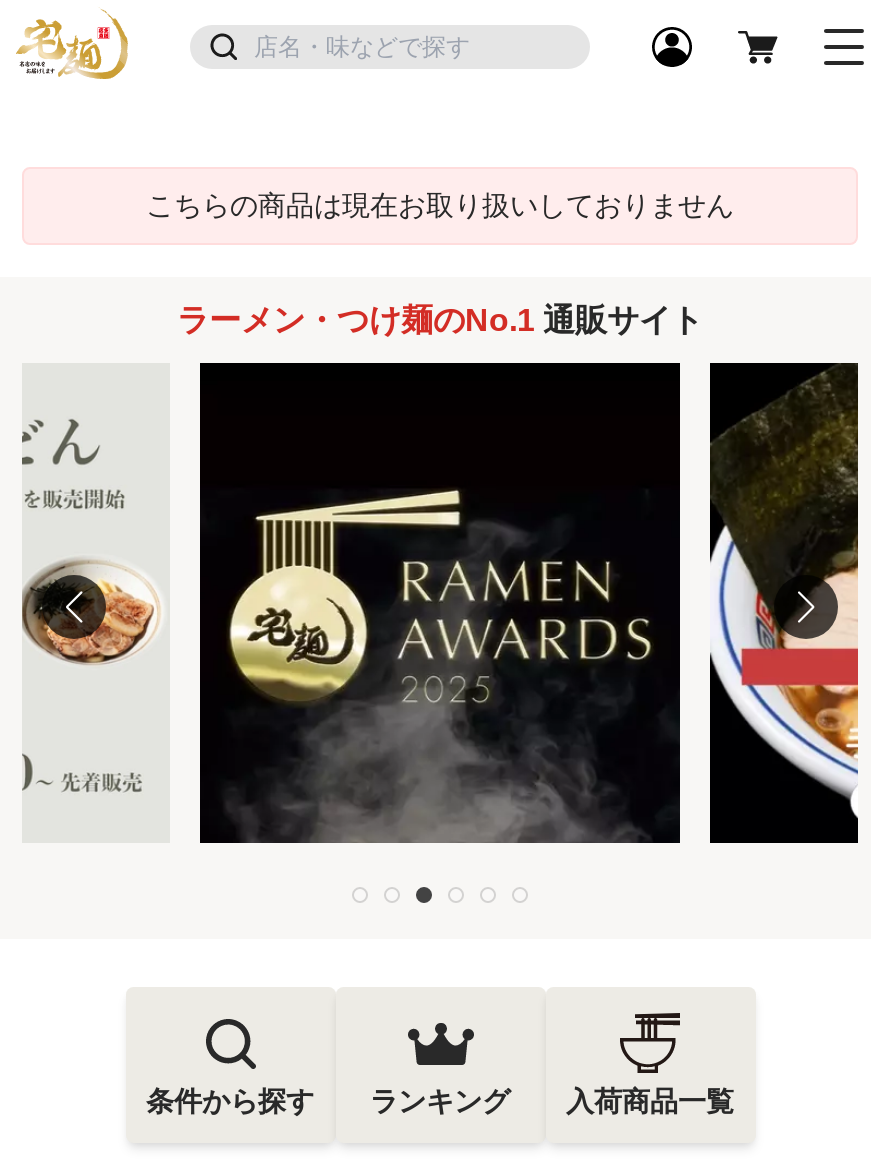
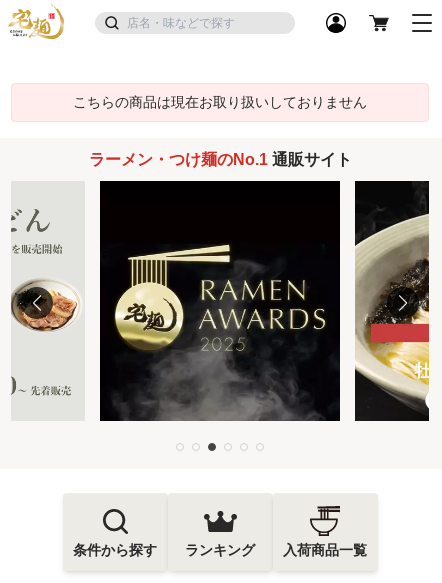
- [image]
+ [image]
